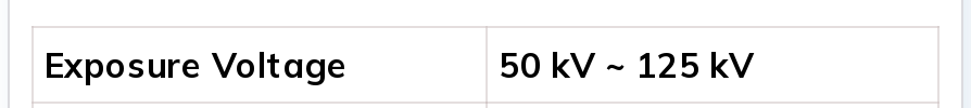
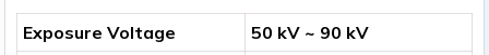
- 50 kV ~ 125 kV
+ 50 kV ~ 90 kV
